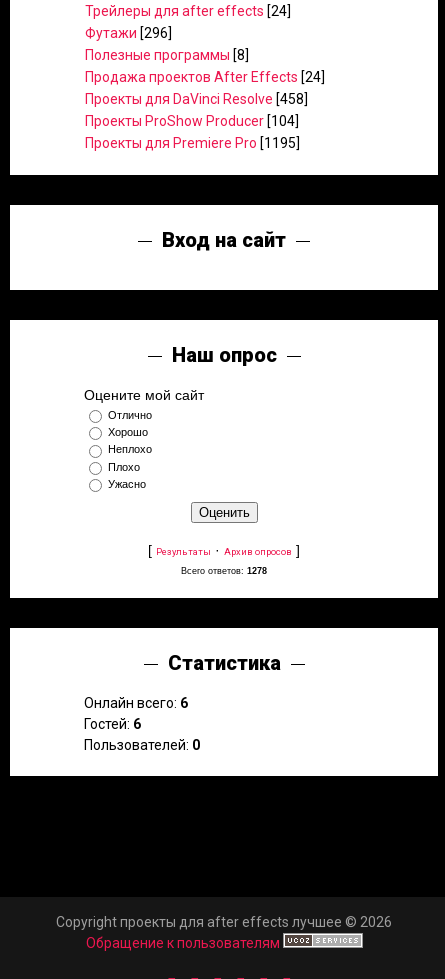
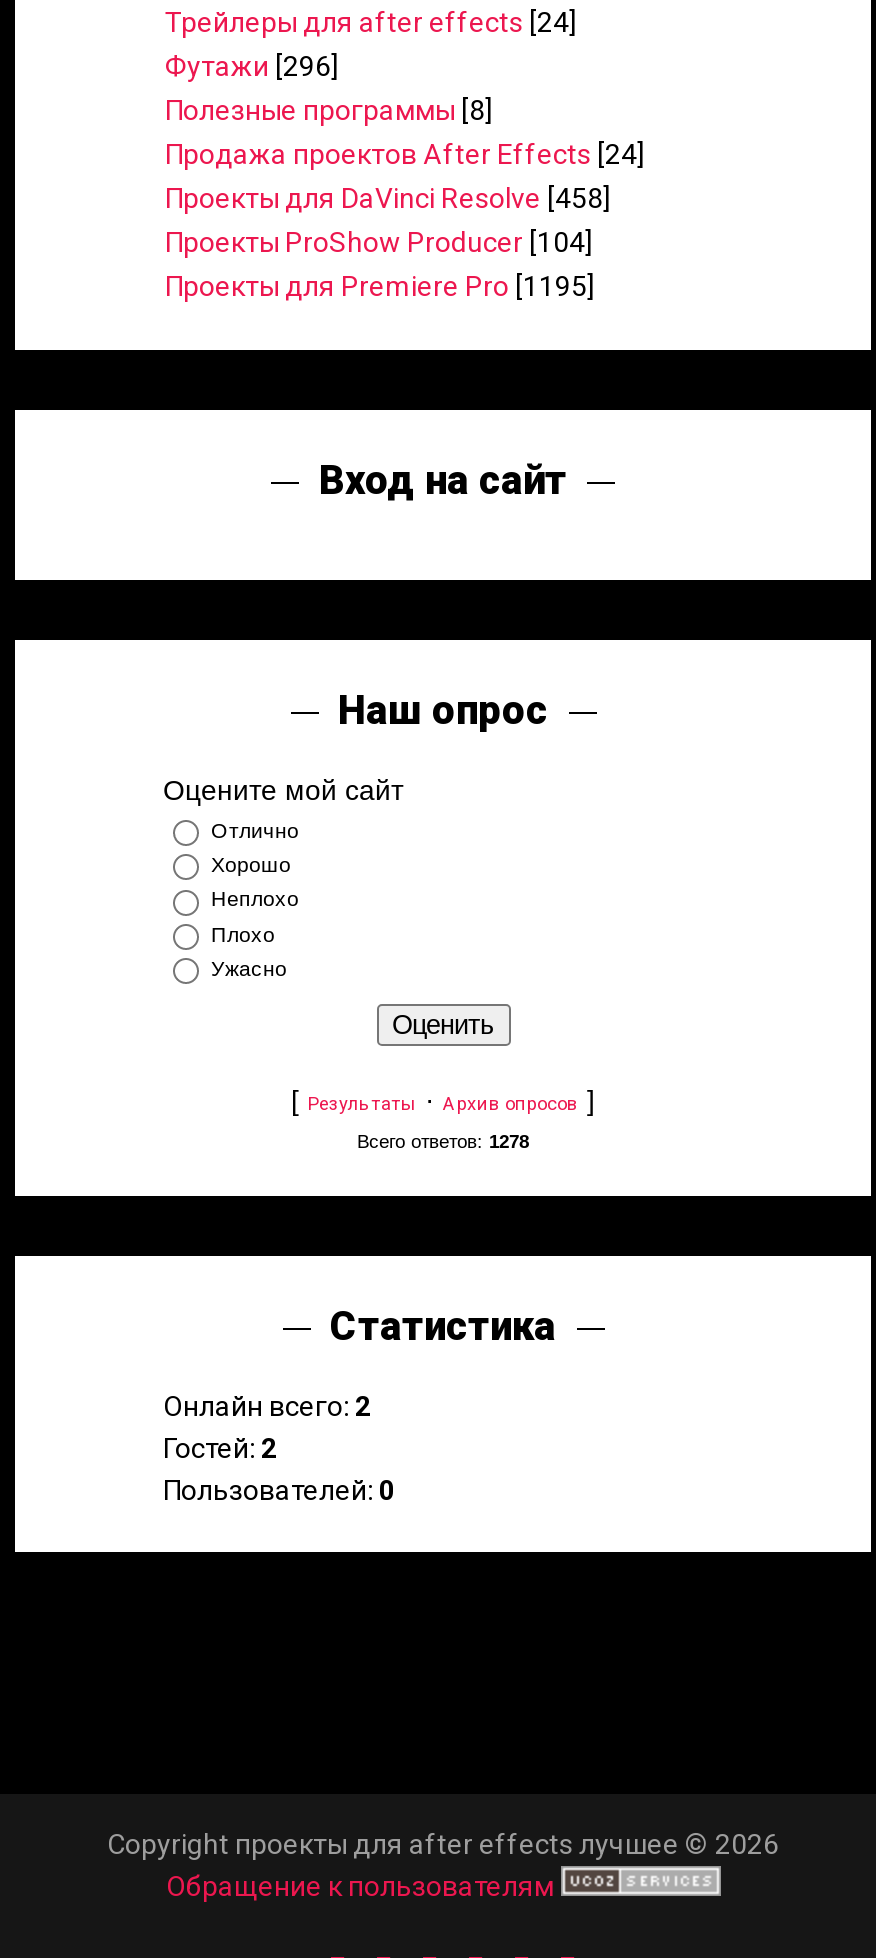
- Онлайн всего: 6
+ Онлайн всего: 2

- Гостей: 6
+ Гостей: 2
